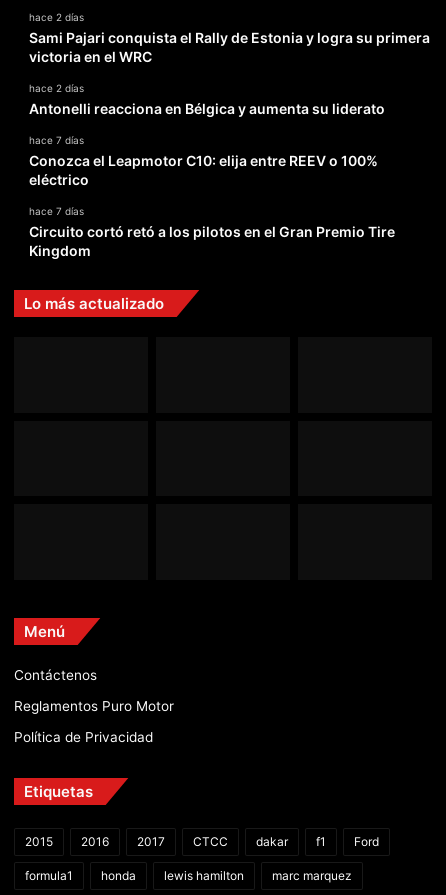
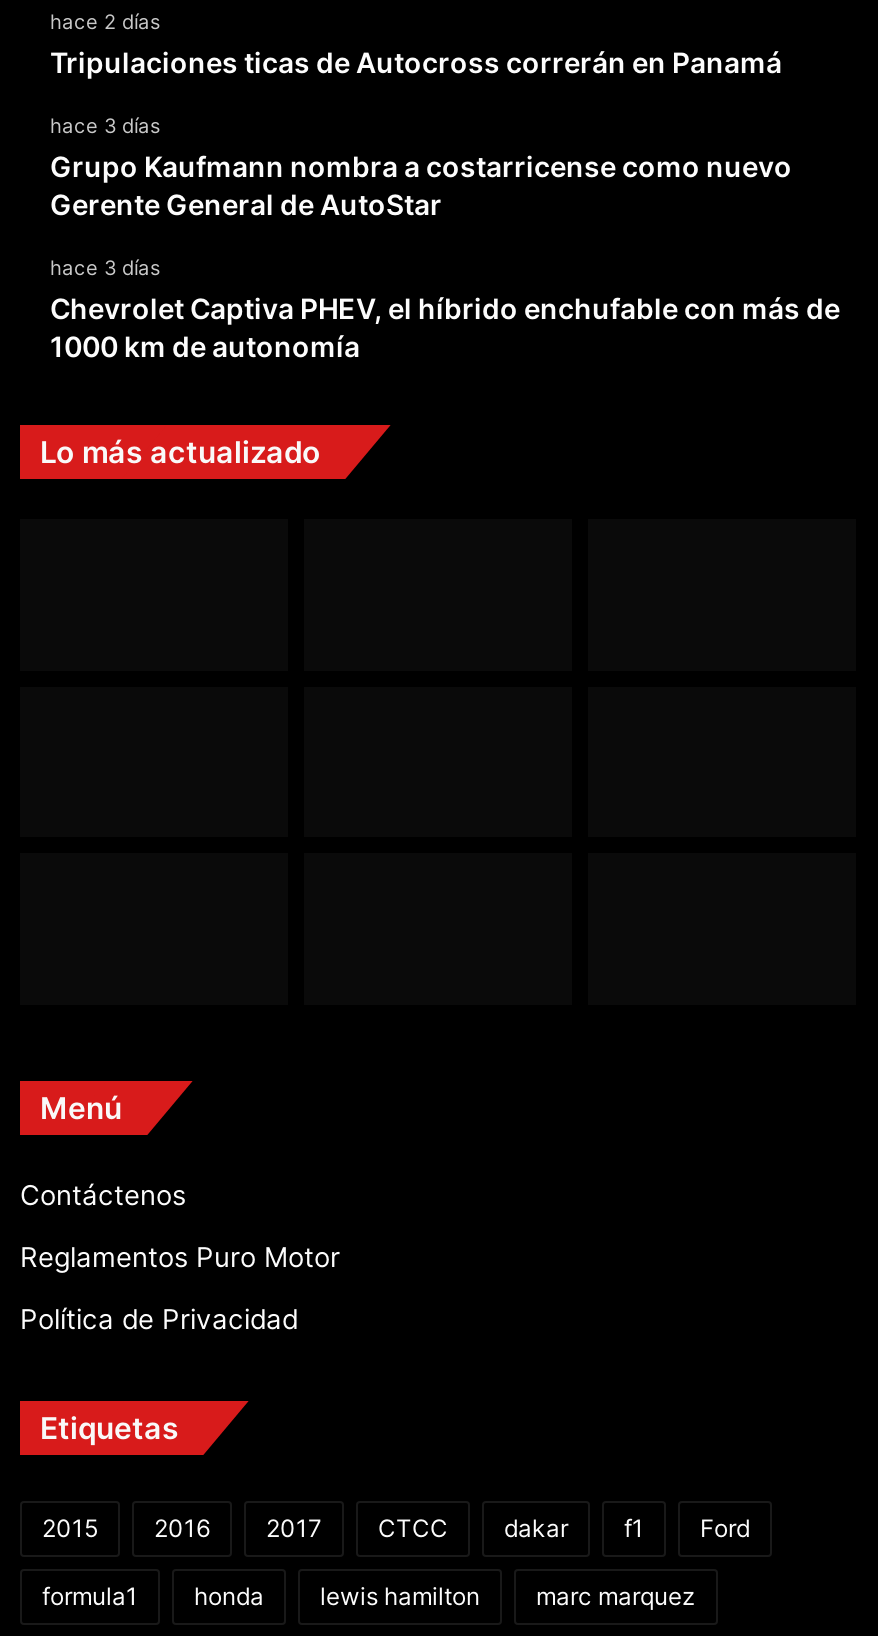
- Sami Pajari conquista el Rally de Estonia y logra su primera
- victoria en el WRC
- hace 2 días
- Antonelli reacciona en Bélgica y aumenta su liderato
- hace 7 días
- Conozca el Leapmotor C10: elija entre REEV o 100%
- eléctrico
- hace 7 días
- Circuito cortó retó a los pilotos en el Gran Premio Tire
- Kingdom
+ Tripulaciones ticas de Autocross correrán en Panamá
+ hace 3 días
+ Grupo Kaufmann nombra a costarricense como nuevo
+ Gerente General de AutoStar
+ hace 3 días
+ Chevrolet Captiva PHEV, el híbrido enchufable con más de
+ 1000 km de autonomía
